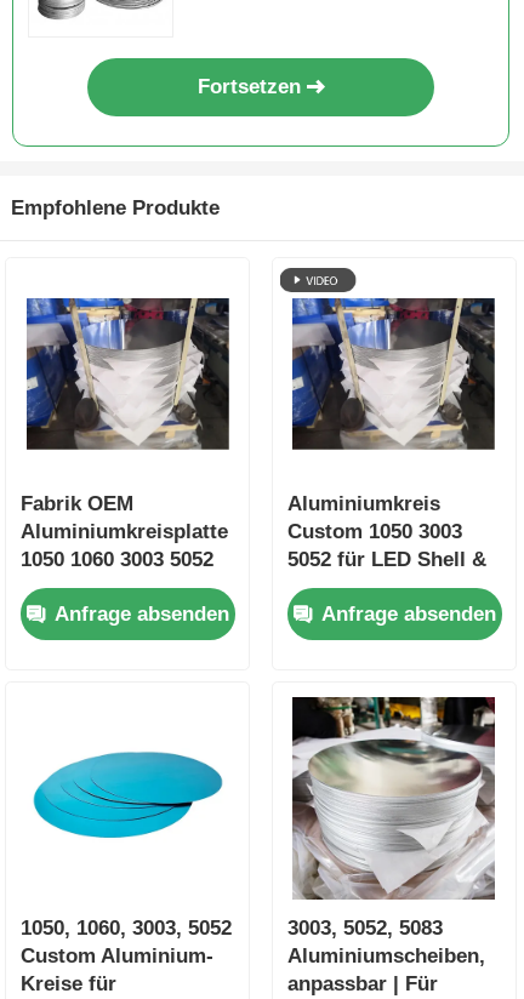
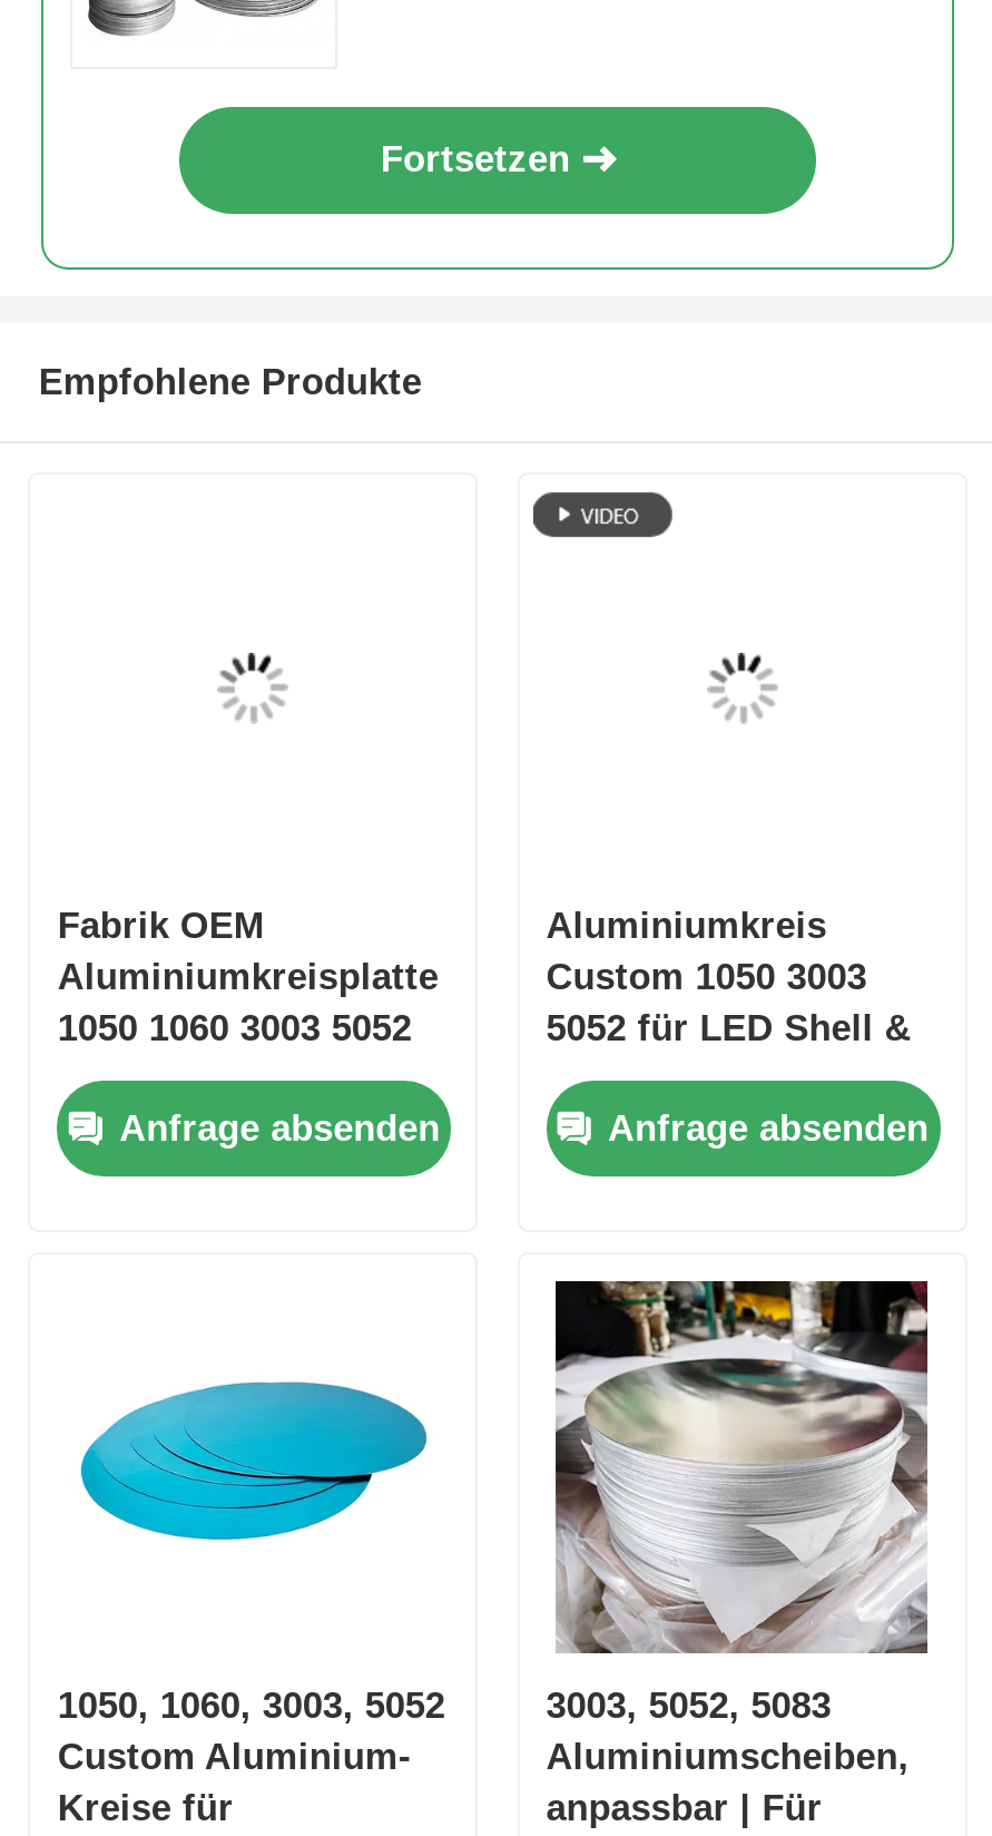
- [image]

- [image]
